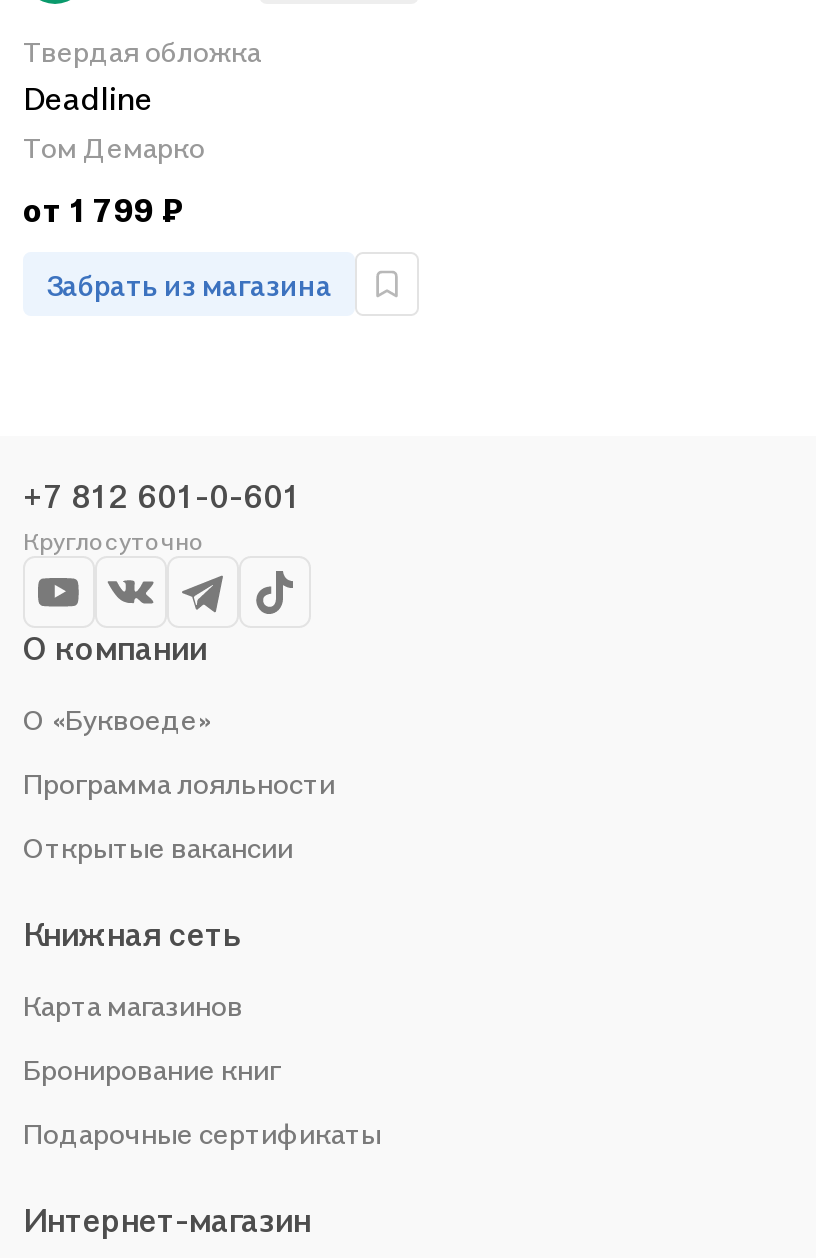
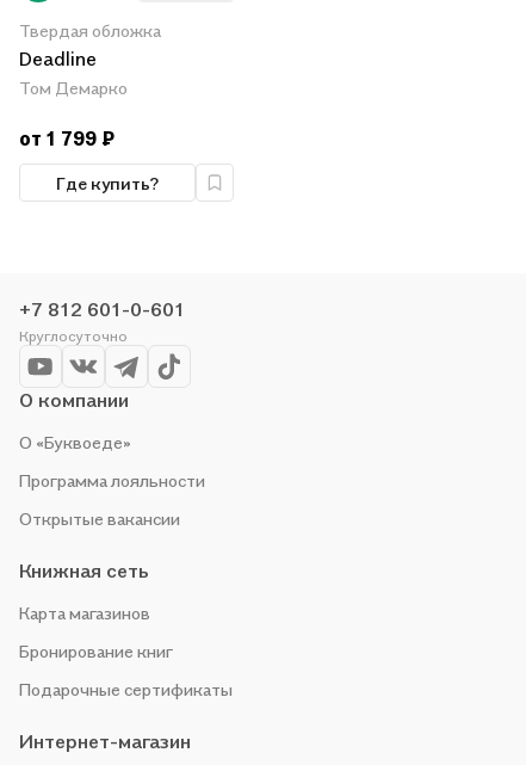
- Забрать из магазина
+ Где купить?
